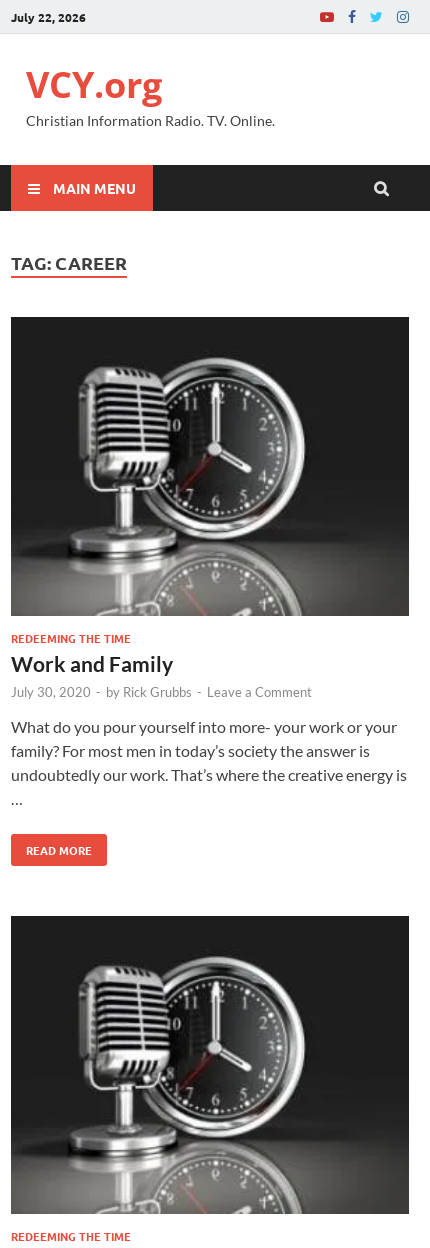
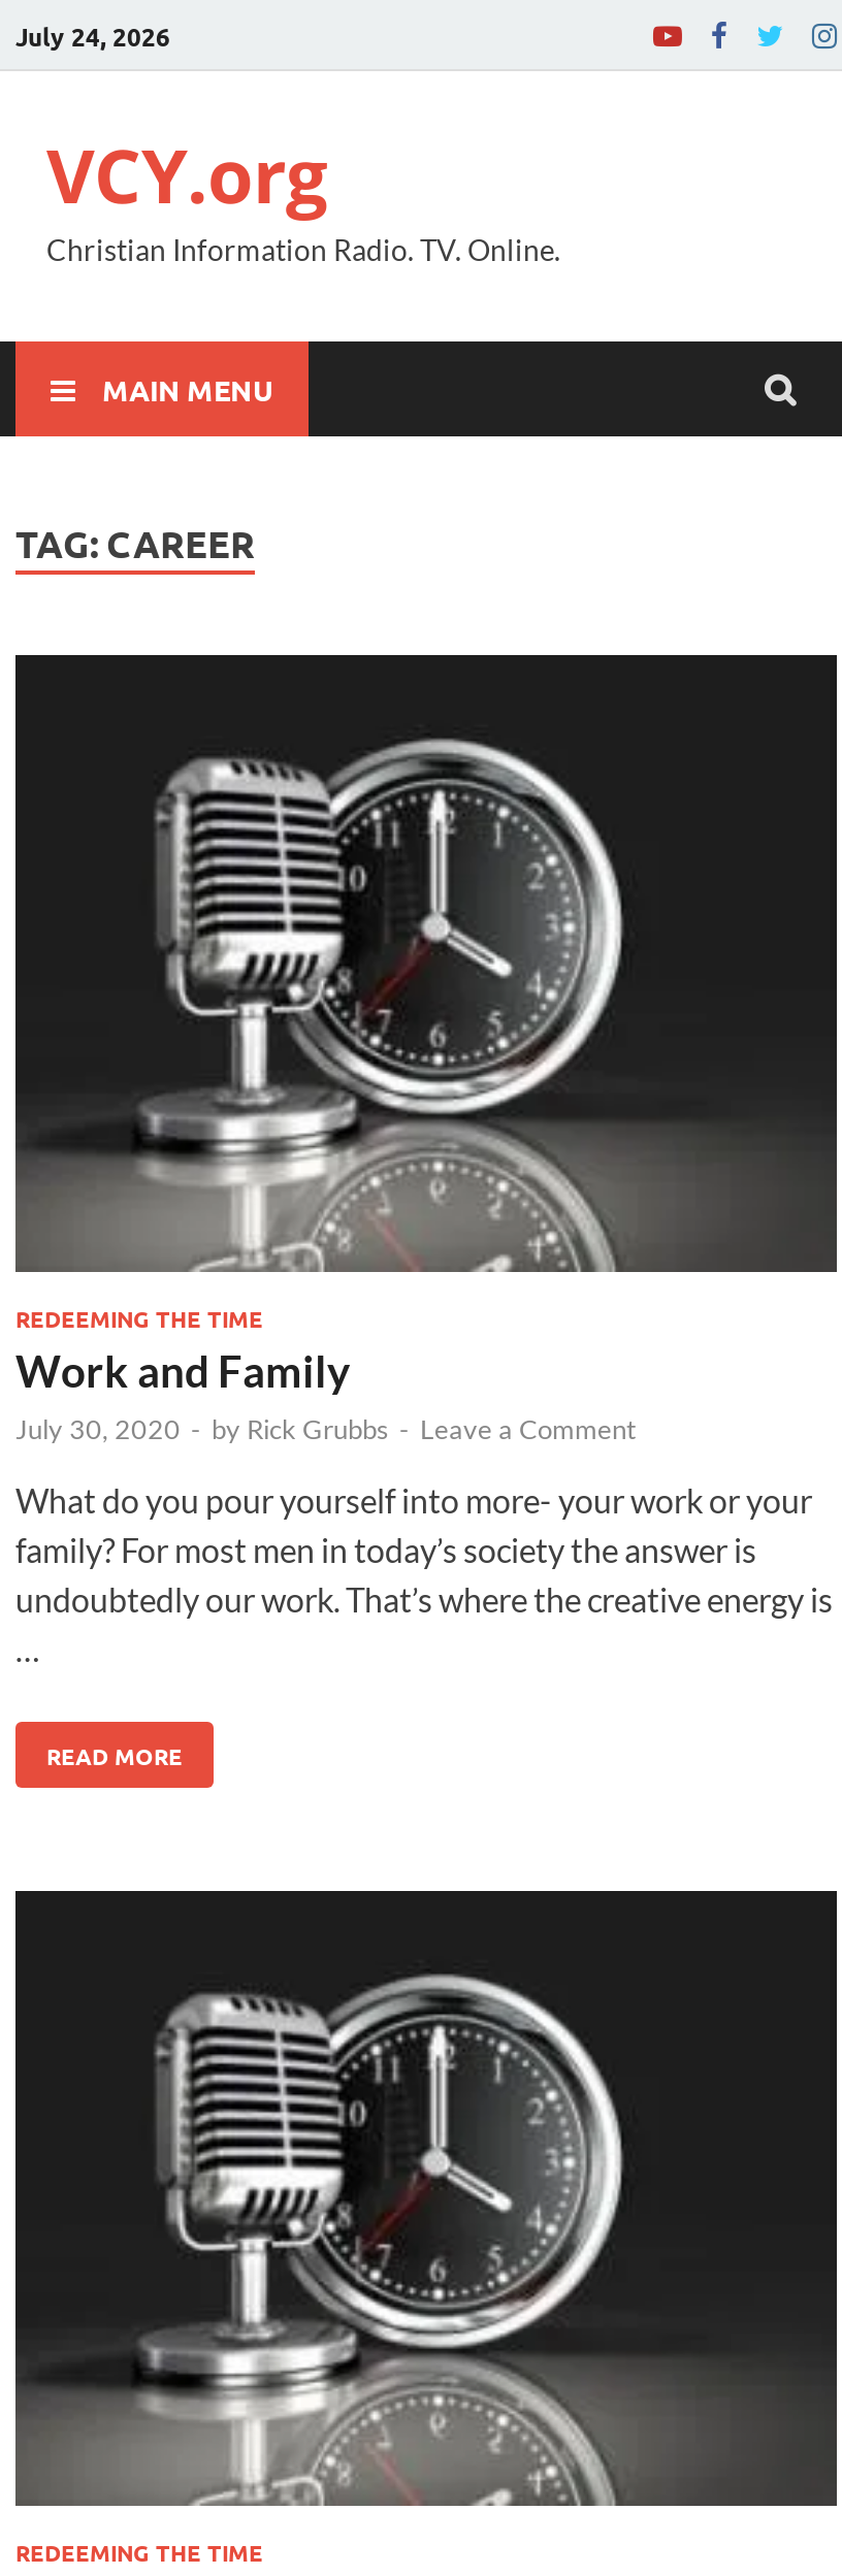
- July 22, 2026
+ July 24, 2026
